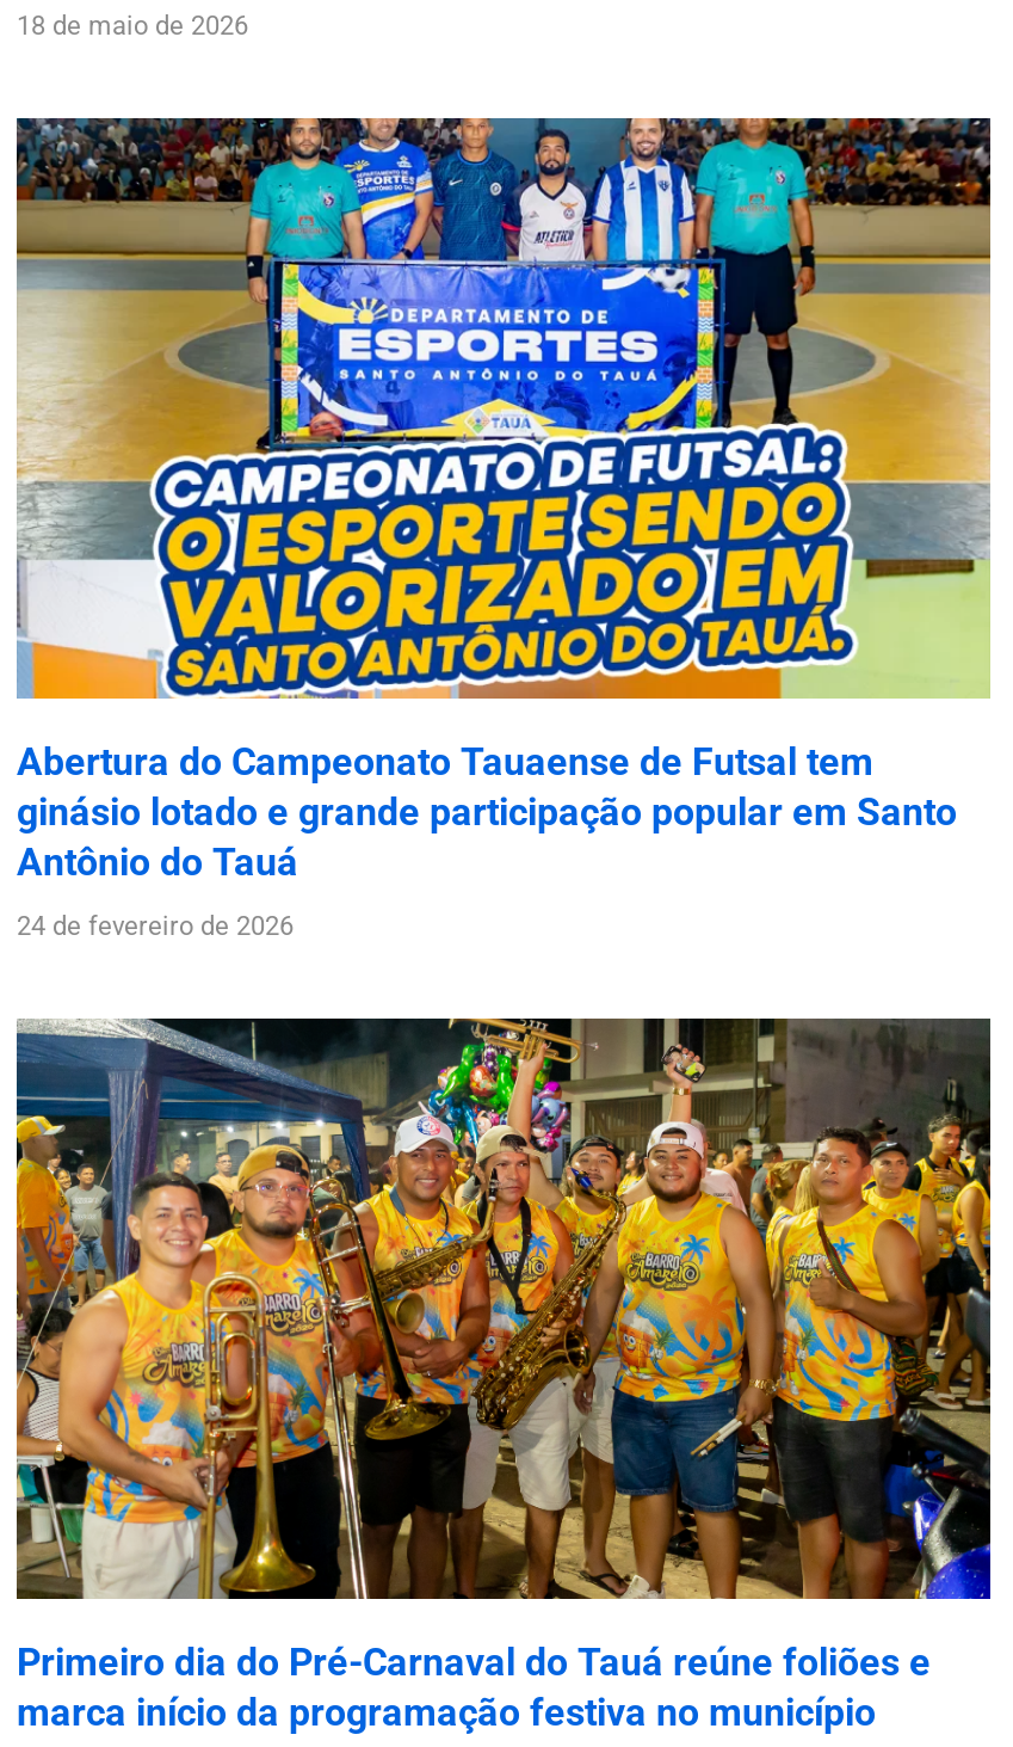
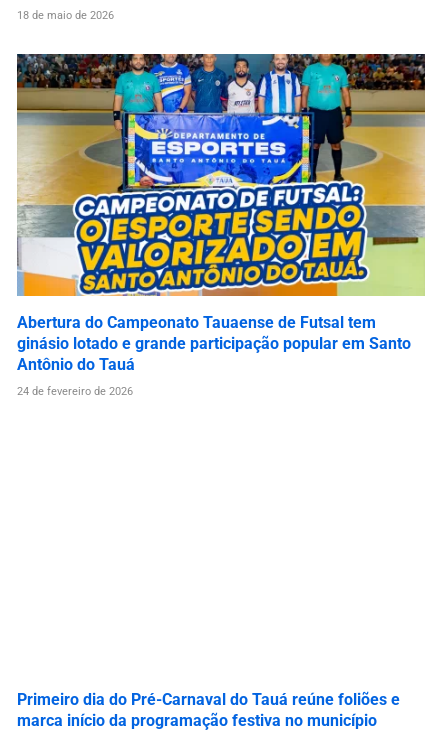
- [image]
